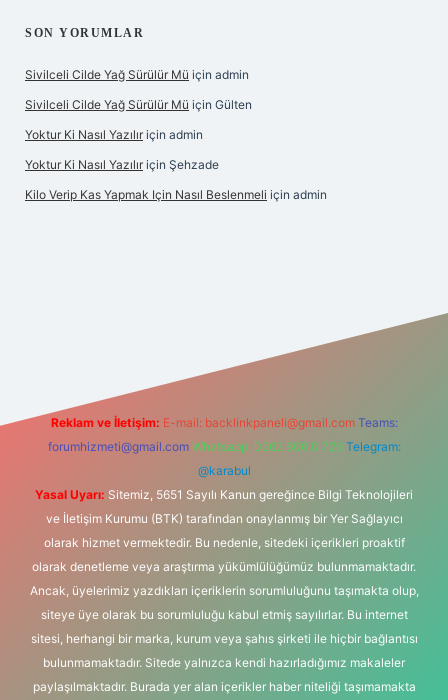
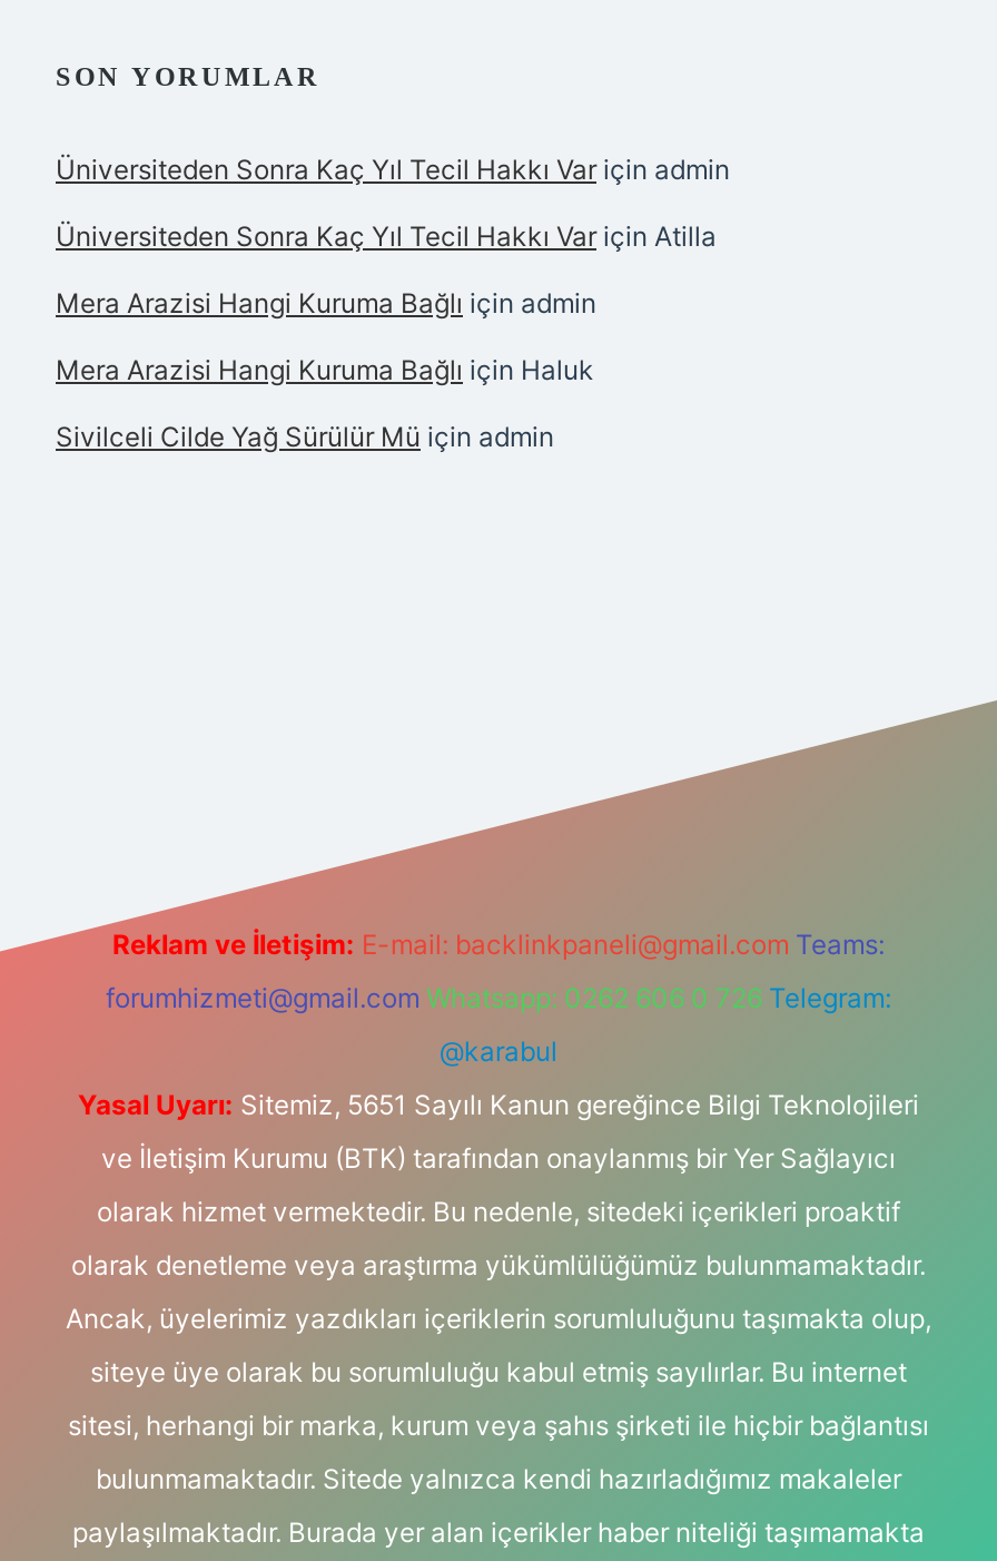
+ Üniversiteden Sonra Kaç Yıl Tecil Hakkı Var için admin
+ Üniversiteden Sonra Kaç Yıl Tecil Hakkı Var için Atilla
+ Mera Arazisi Hangi Kuruma Bağlı için admin
+ Mera Arazisi Hangi Kuruma Bağlı için Haluk

moved down: Sivilceli Cilde Yağ Sürülür Mü için admin

- Sivilceli Cilde Yağ Sürülür Mü için Gülten
- Yoktur Ki Nasıl Yazılır için admin
- Yoktur Ki Nasıl Yazılır için Şehzade
- Kilo Verip Kas Yapmak Için Nasıl Beslenmeli için admin
